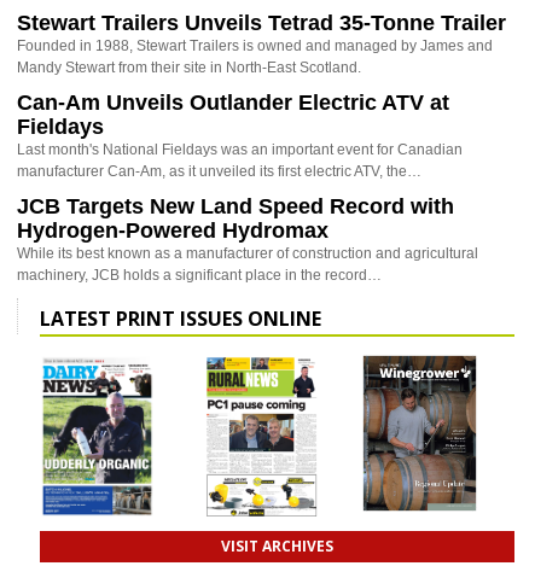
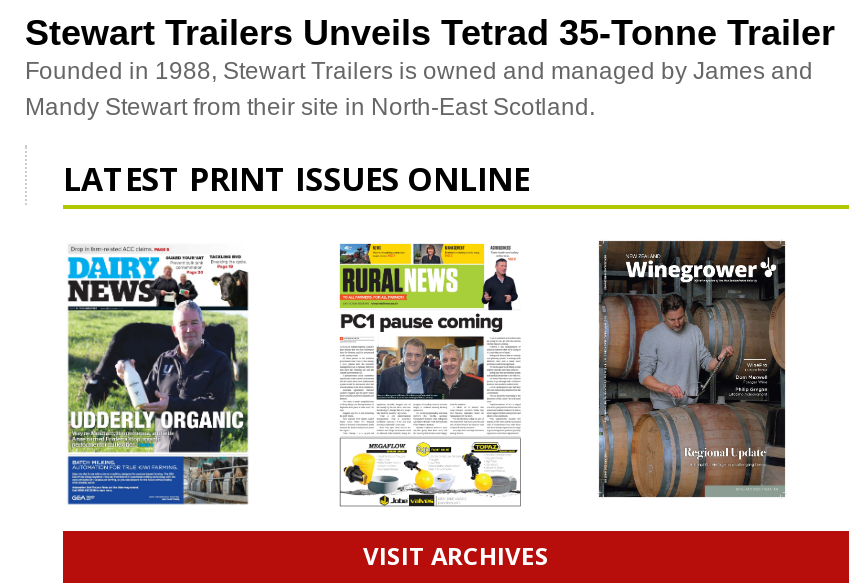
- Can-Am Unveils Outlander Electric ATV at
- Fieldays
- Last month's National Fieldays was an important event for Canadian
- manufacturer Can-Am, as it unveiled its first electric ATV, the…
- JCB Targets New Land Speed Record with
- Hydrogen-Powered Hydromax
- While its best known as a manufacturer of construction and agricultural
- machinery, JCB holds a significant place in the record…
